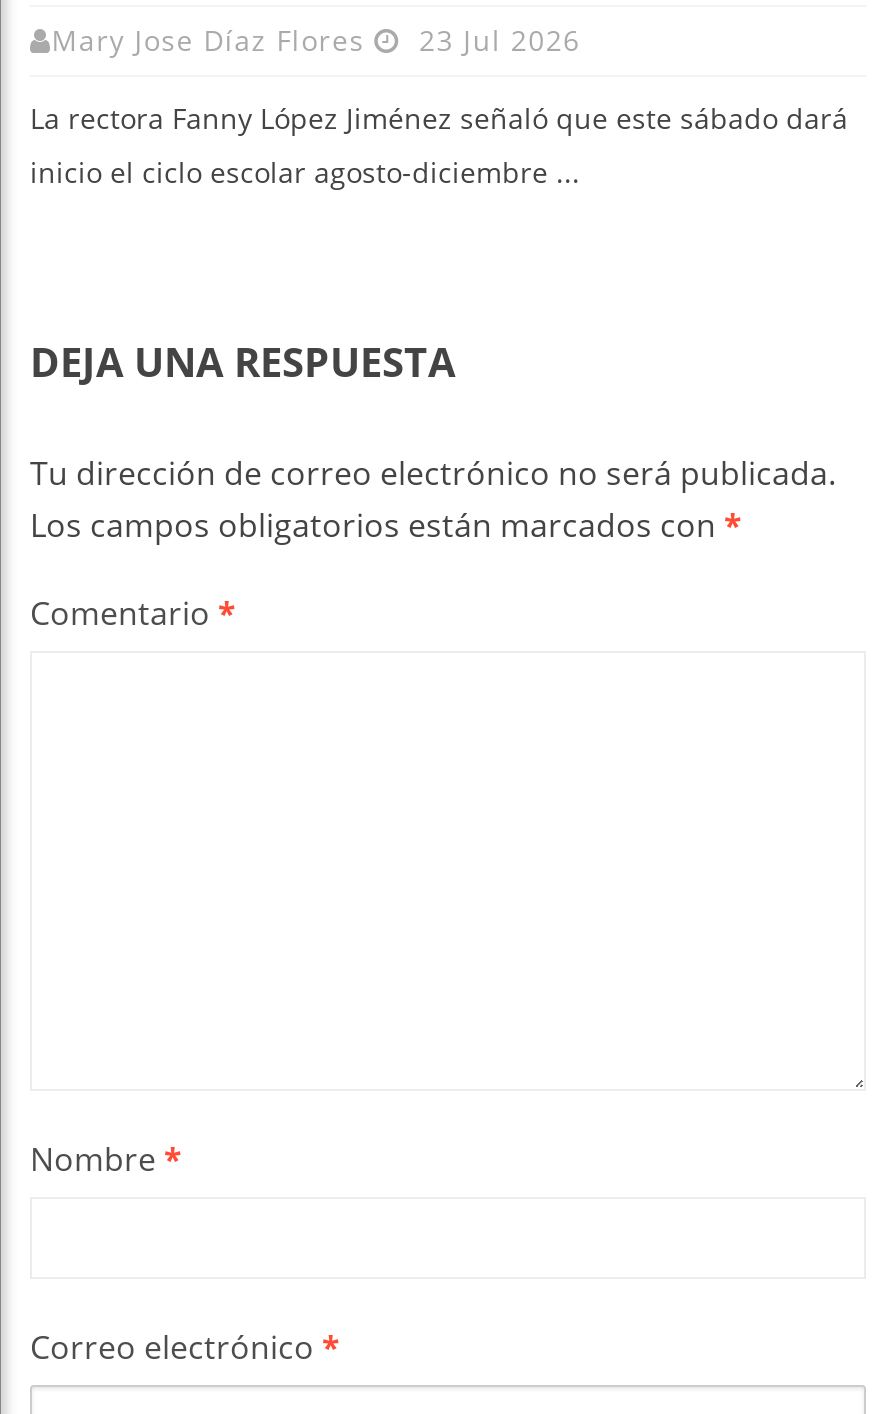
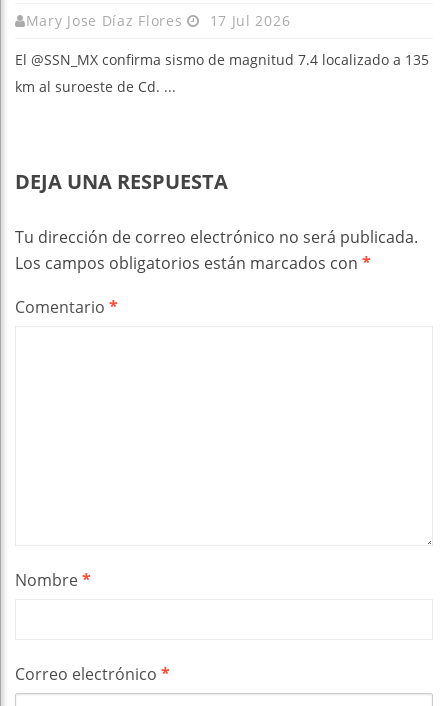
- Mary Jose Díaz Flores 23 Jul 2026
+ Mary Jose Díaz Flores 17 Jul 2026

- La rectora Fanny López Jiménez señaló que este sábado dará
- inicio el ciclo escolar agosto-diciembre ...
+ El @SSN_MX confirma sismo de magnitud 7.4 localizado a 135
+ km al suroeste de Cd. ...
